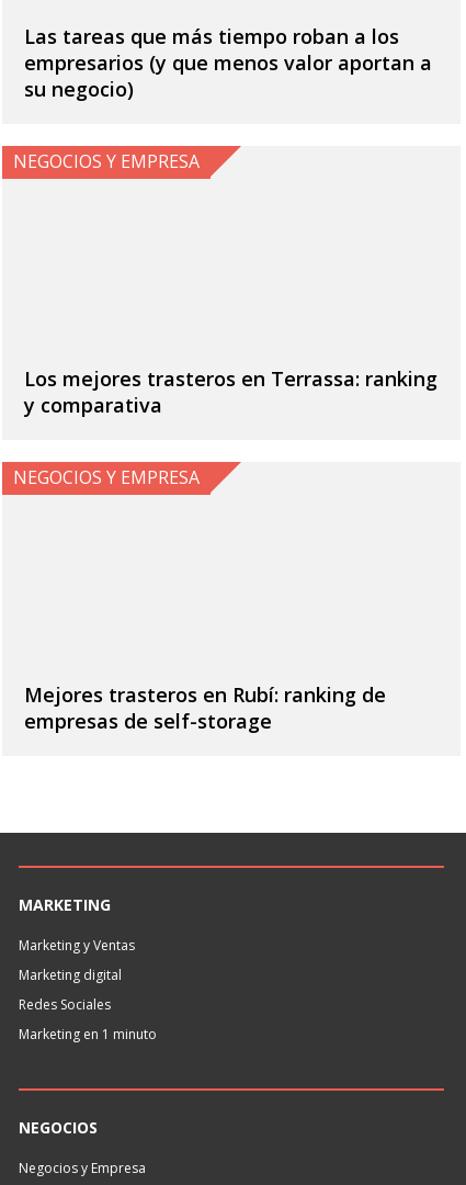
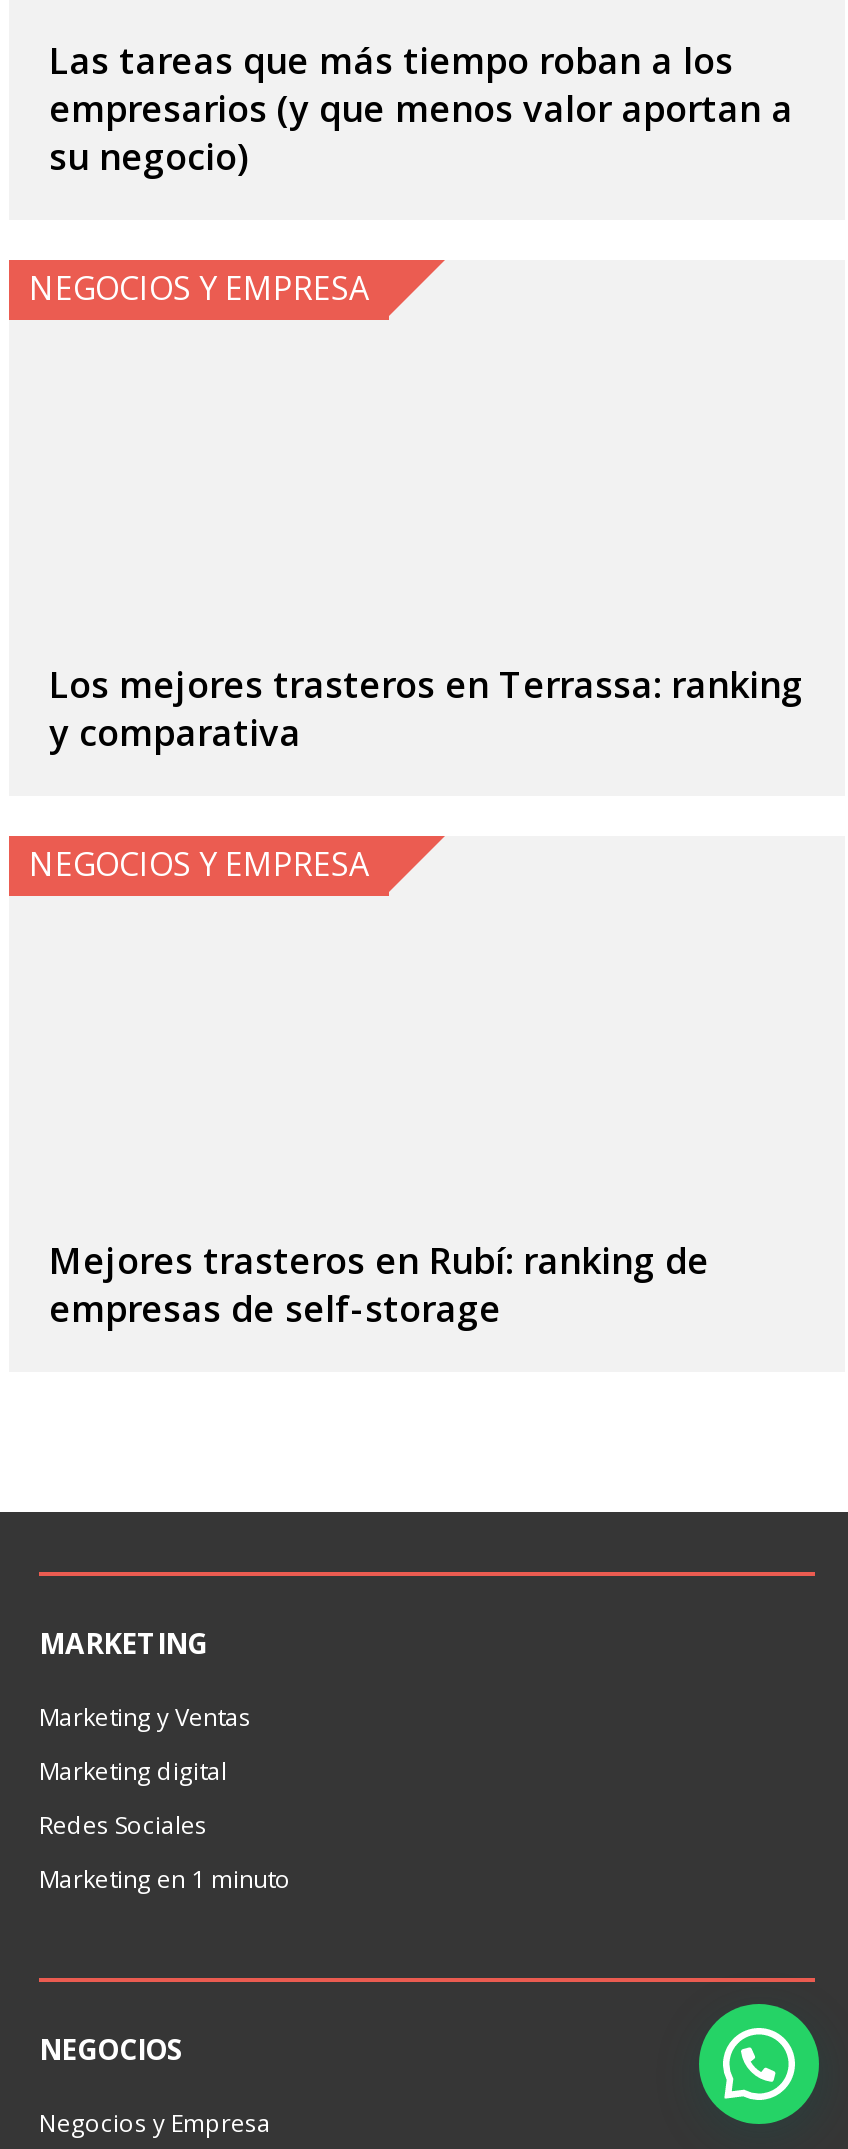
+ [image]
